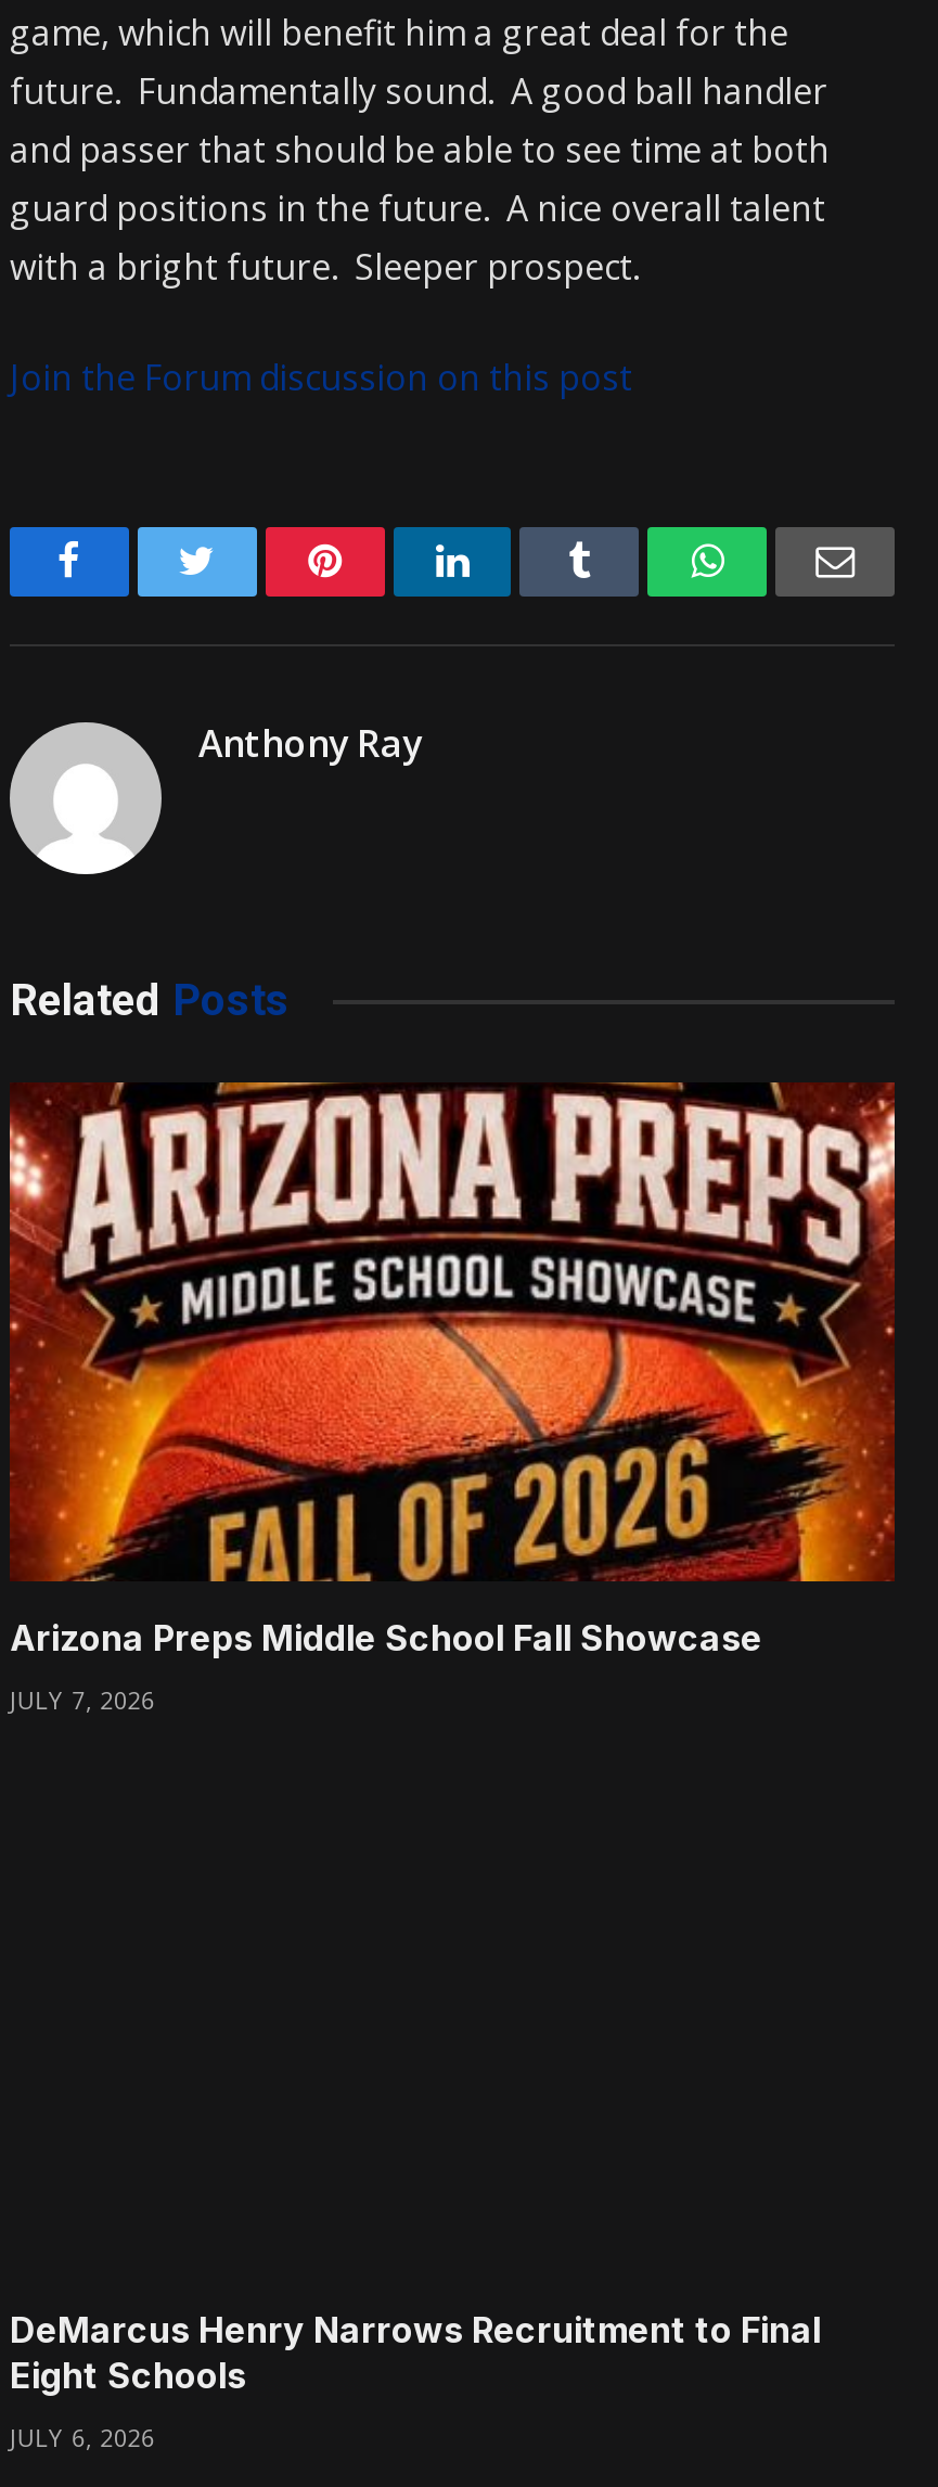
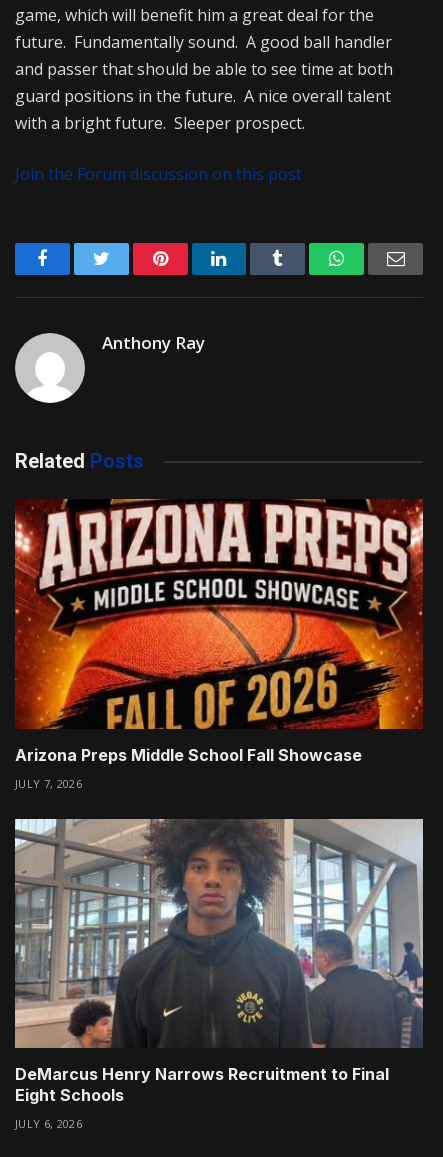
+ [image]
